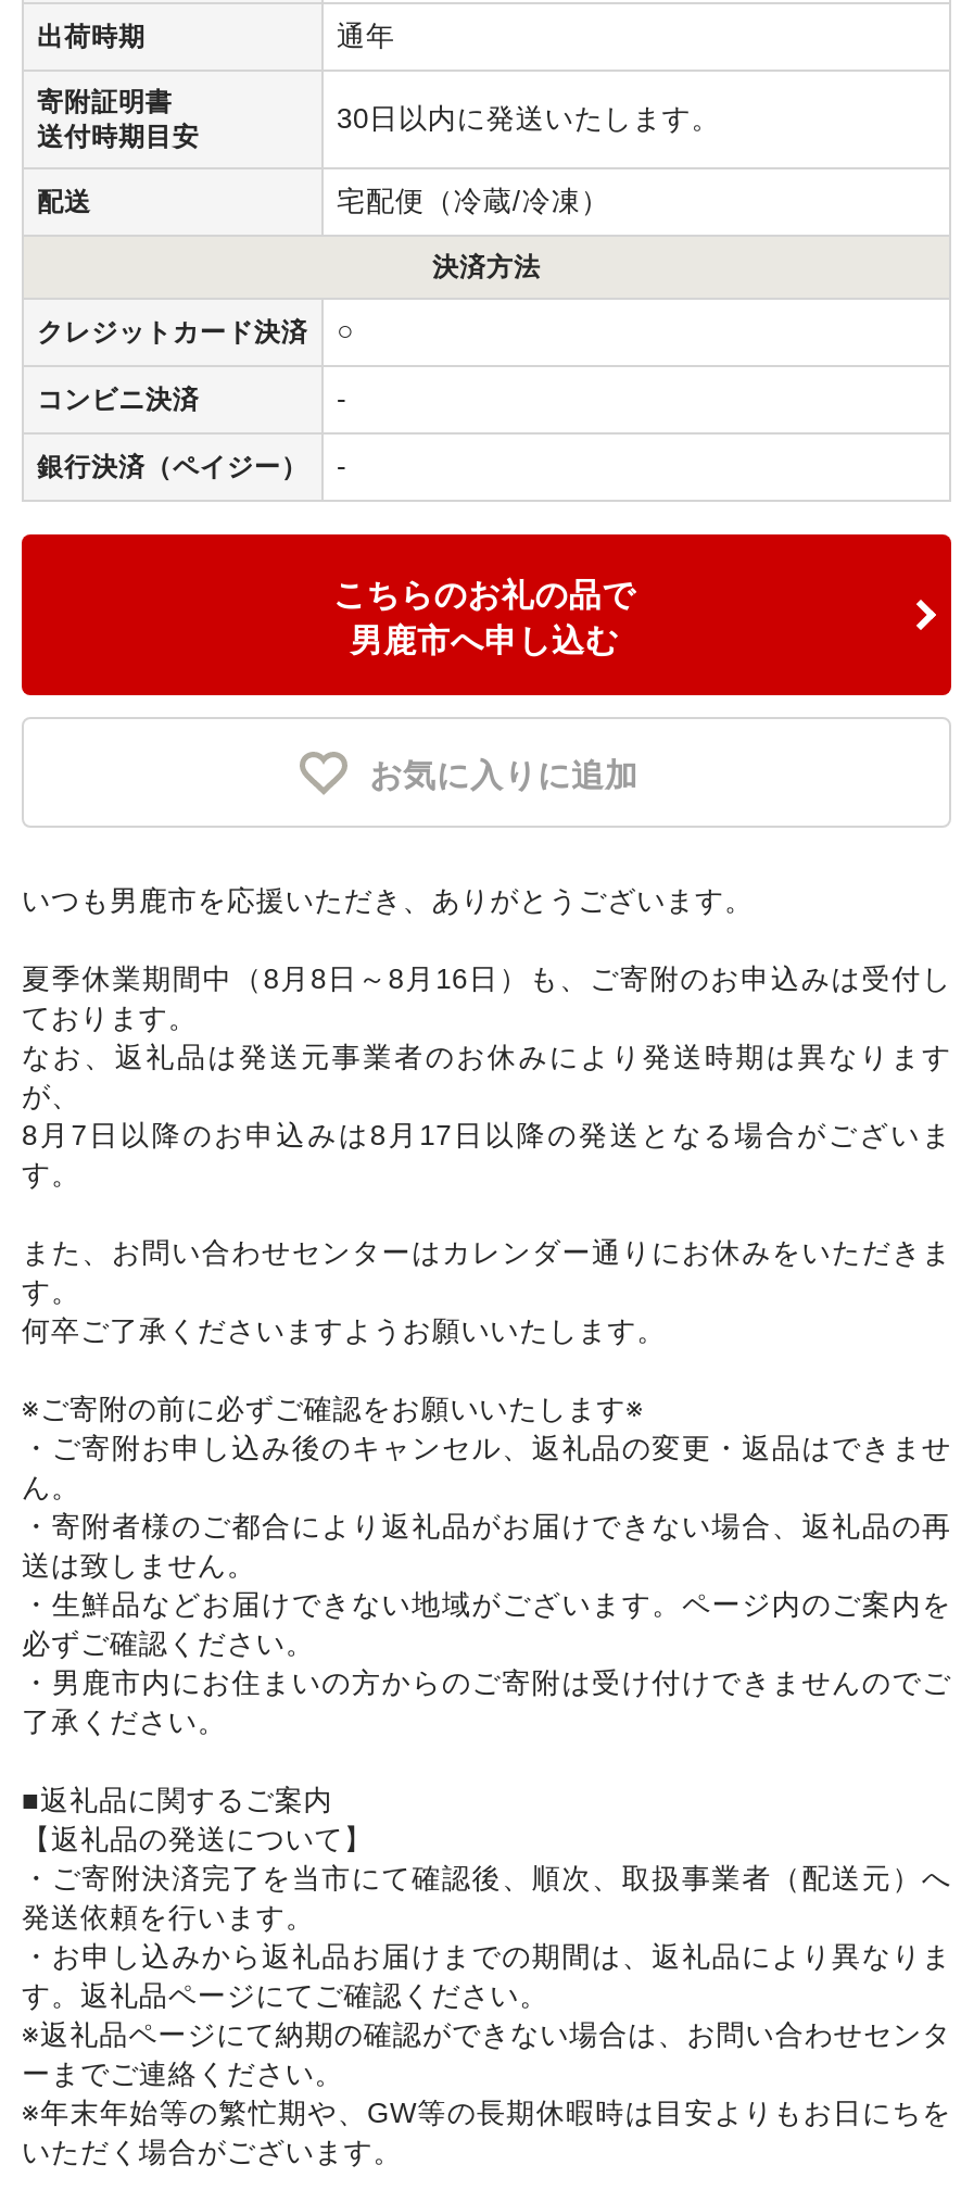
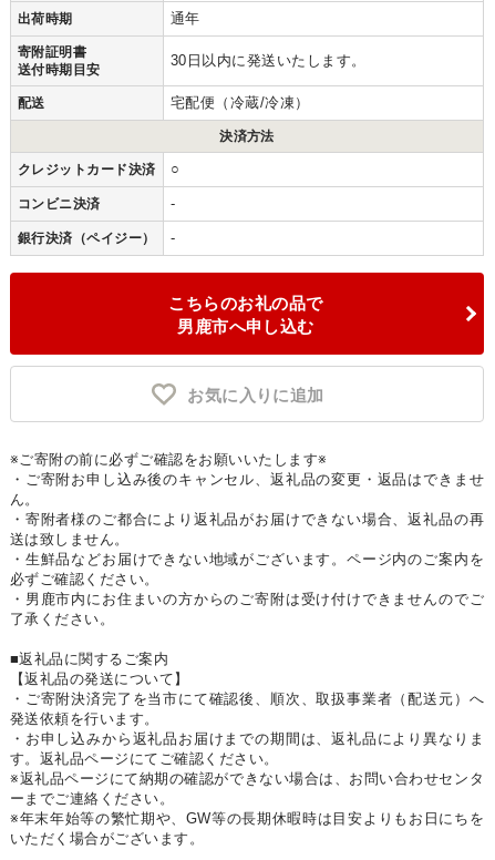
- いつも男鹿市を応援いただき、ありがとうございます。
- 夏季休業期間中（8月8日～8月16日）も、ご寄附のお申込みは受付し
- ております。
- なお、返礼品は発送元事業者のお休みにより発送時期は異なります
- が、
- 8月7日以降のお申込みは8月17日以降の発送となる場合がございま
- す。
- また、お問い合わせセンターはカレンダー通りにお休みをいただきま
- す。
- 何卒ご了承くださいますようお願いいたします。
